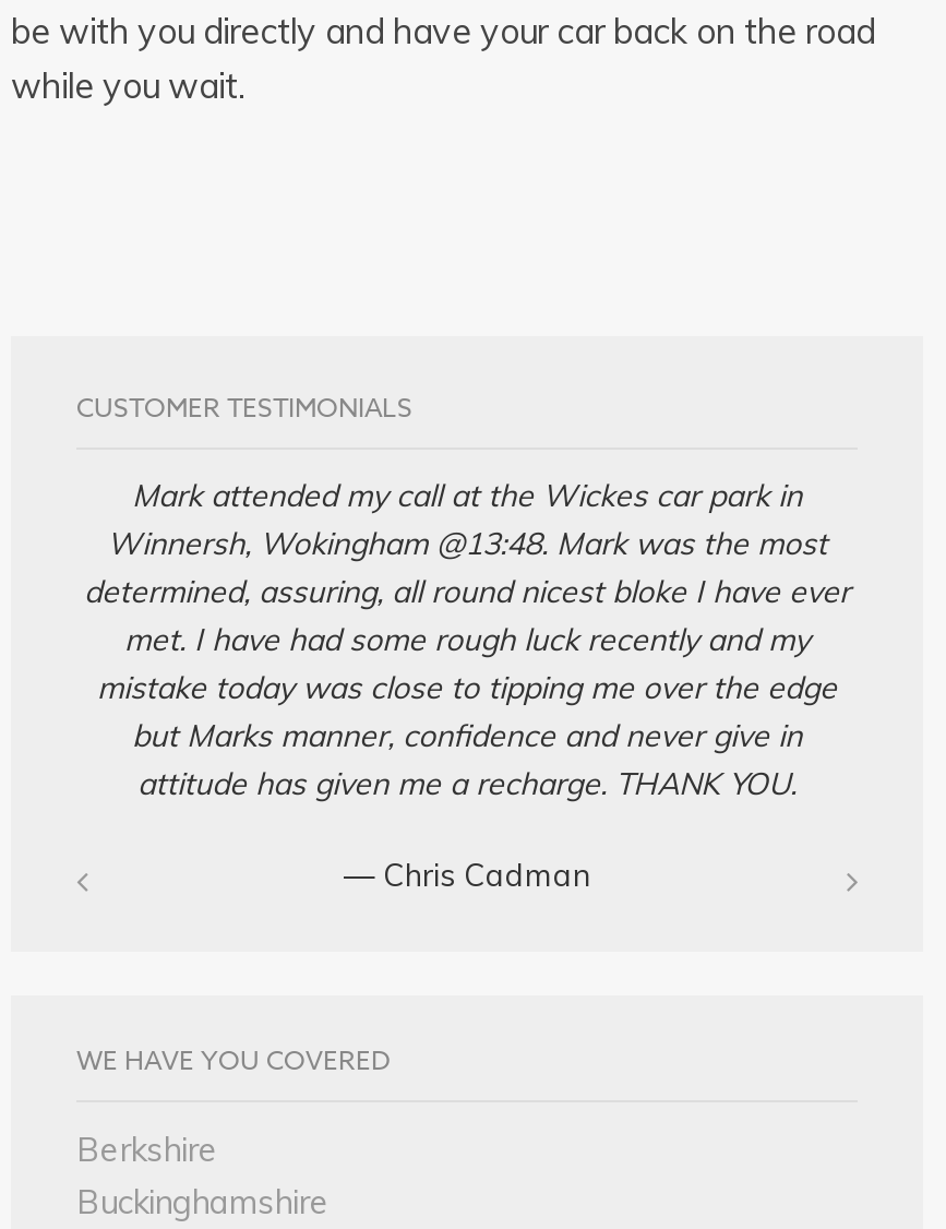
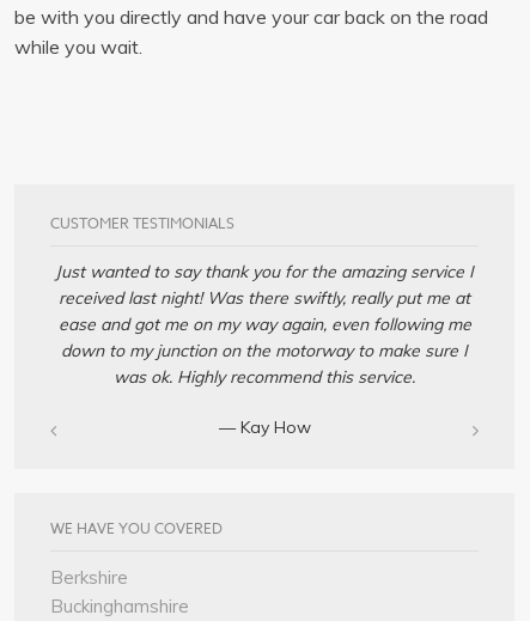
- Mark attended my call at the Wickes car park in
- Winnersh, Wokingham @13:48. Mark was the most
- determined, assuring, all round nicest bloke I have ever
- met. I have had some rough luck recently and my
- mistake today was close to tipping me over the edge
- but Marks manner, confidence and never give in
- attitude has given me a recharge. THANK YOU.
+ Just wanted to say thank you for the amazing service I
+ received last night! Was there swiftly, really put me at
+ ease and got me on my way again, even following me
+ down to my junction on the motorway to make sure I
+ was ok. Highly recommend this service.

- — Chris Cadman
+ — Kay How
